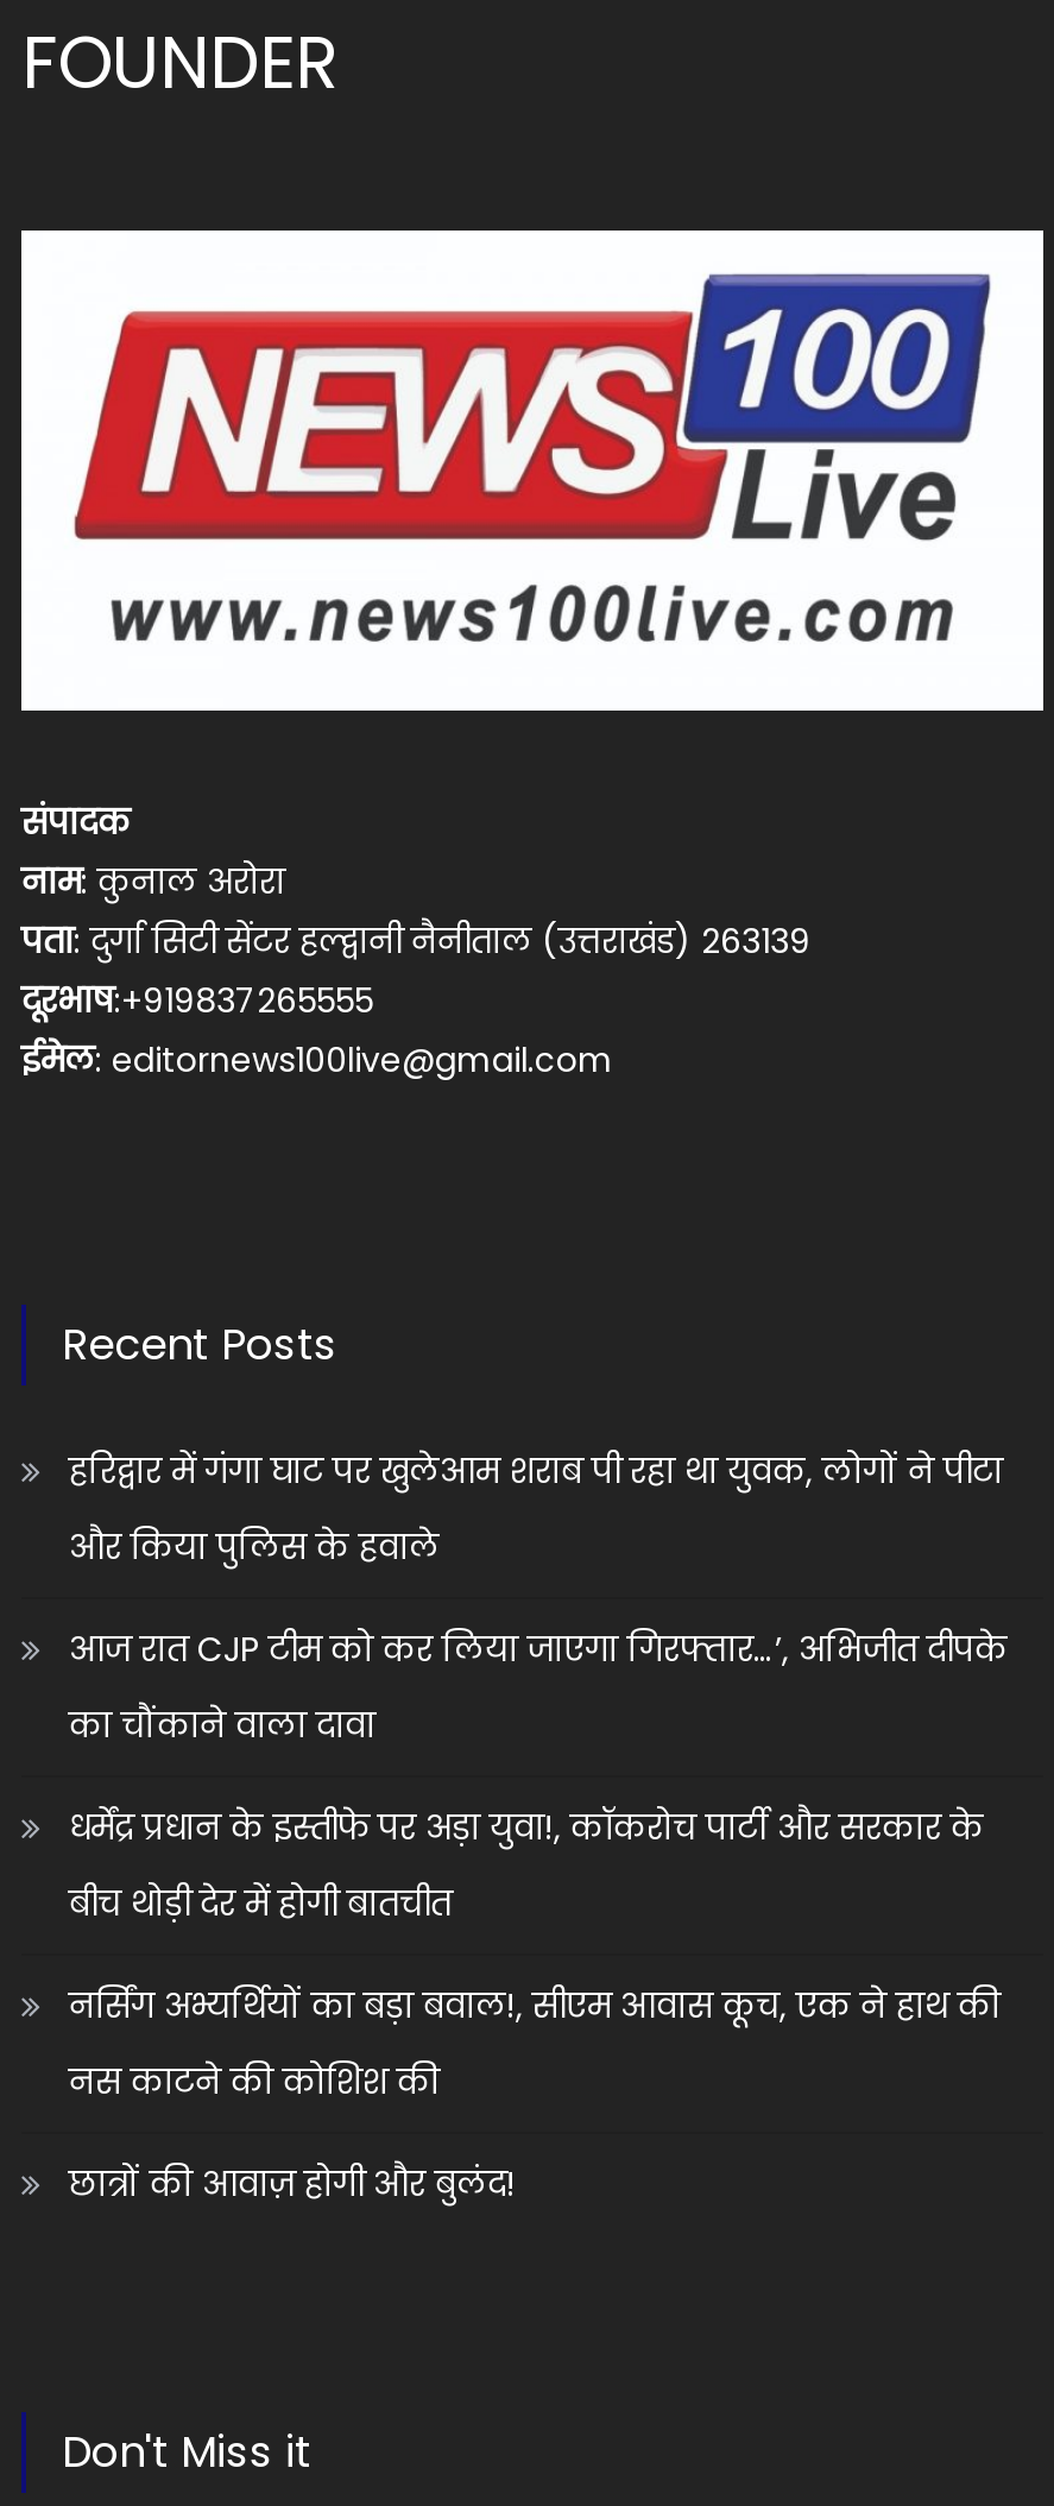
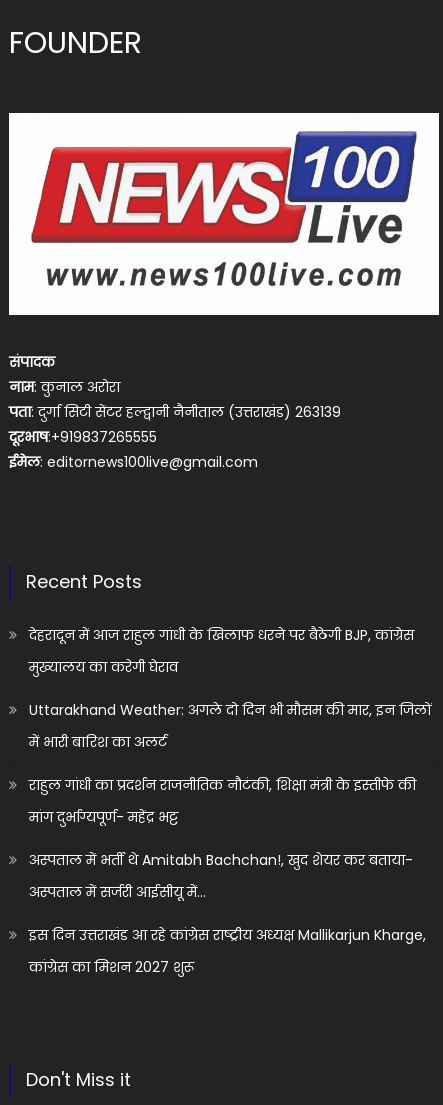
- हरिद्वार में गंगा घाट पर खुलेआम शराब पी रहा था युवक, लोगों ने पीटा
- और किया पुलिस के हवाले
- आज रात CJP टीम को कर लिया जाएगा गिरफ्तार…’, अभिजीत दीपके
- का चौंकाने वाला दावा
- धर्मेंद्र प्रधान के इस्तीफे पर अड़ा युवा!, कॉकरोच पार्टी और सरकार के
- बीच थोड़ी देर में होगी बातचीत
- नर्सिंग अभ्यर्थियों का बड़ा बवाल!, सीएम आवास कूच, एक ने हाथ की
- नस काटने की कोशिश की
- छात्रों की आवाज़ होगी और बुलंद!
+ देहरादून में आज राहुल गांधी के खिलाफ धरने पर बैठेगी BJP, कांग्रेस
+ मुख्यालय का करेगी घेराव
+ Uttarakhand Weather: अगले दो दिन भी मौसम की मार, इन जिलों
+ में भारी बारिश का अलर्ट
+ राहुल गांधी का प्रदर्शन राजनीतिक नौटंकी, शिक्षा मंत्री के इस्तीफे की
+ मांग दुर्भाग्यपूर्ण- महेंद्र भट्ट
+ अस्पताल में भर्ती थे Amitabh Bachchan!, खुद शेयर कर बताया-
+ अस्पताल में सर्जरी आईसीयू में…
+ इस दिन उत्तराखंड आ रहे कांग्रेस राष्ट्रीय अध्यक्ष Mallikarjun Kharge,
+ कांग्रेस का मिशन 2027 शुरू
